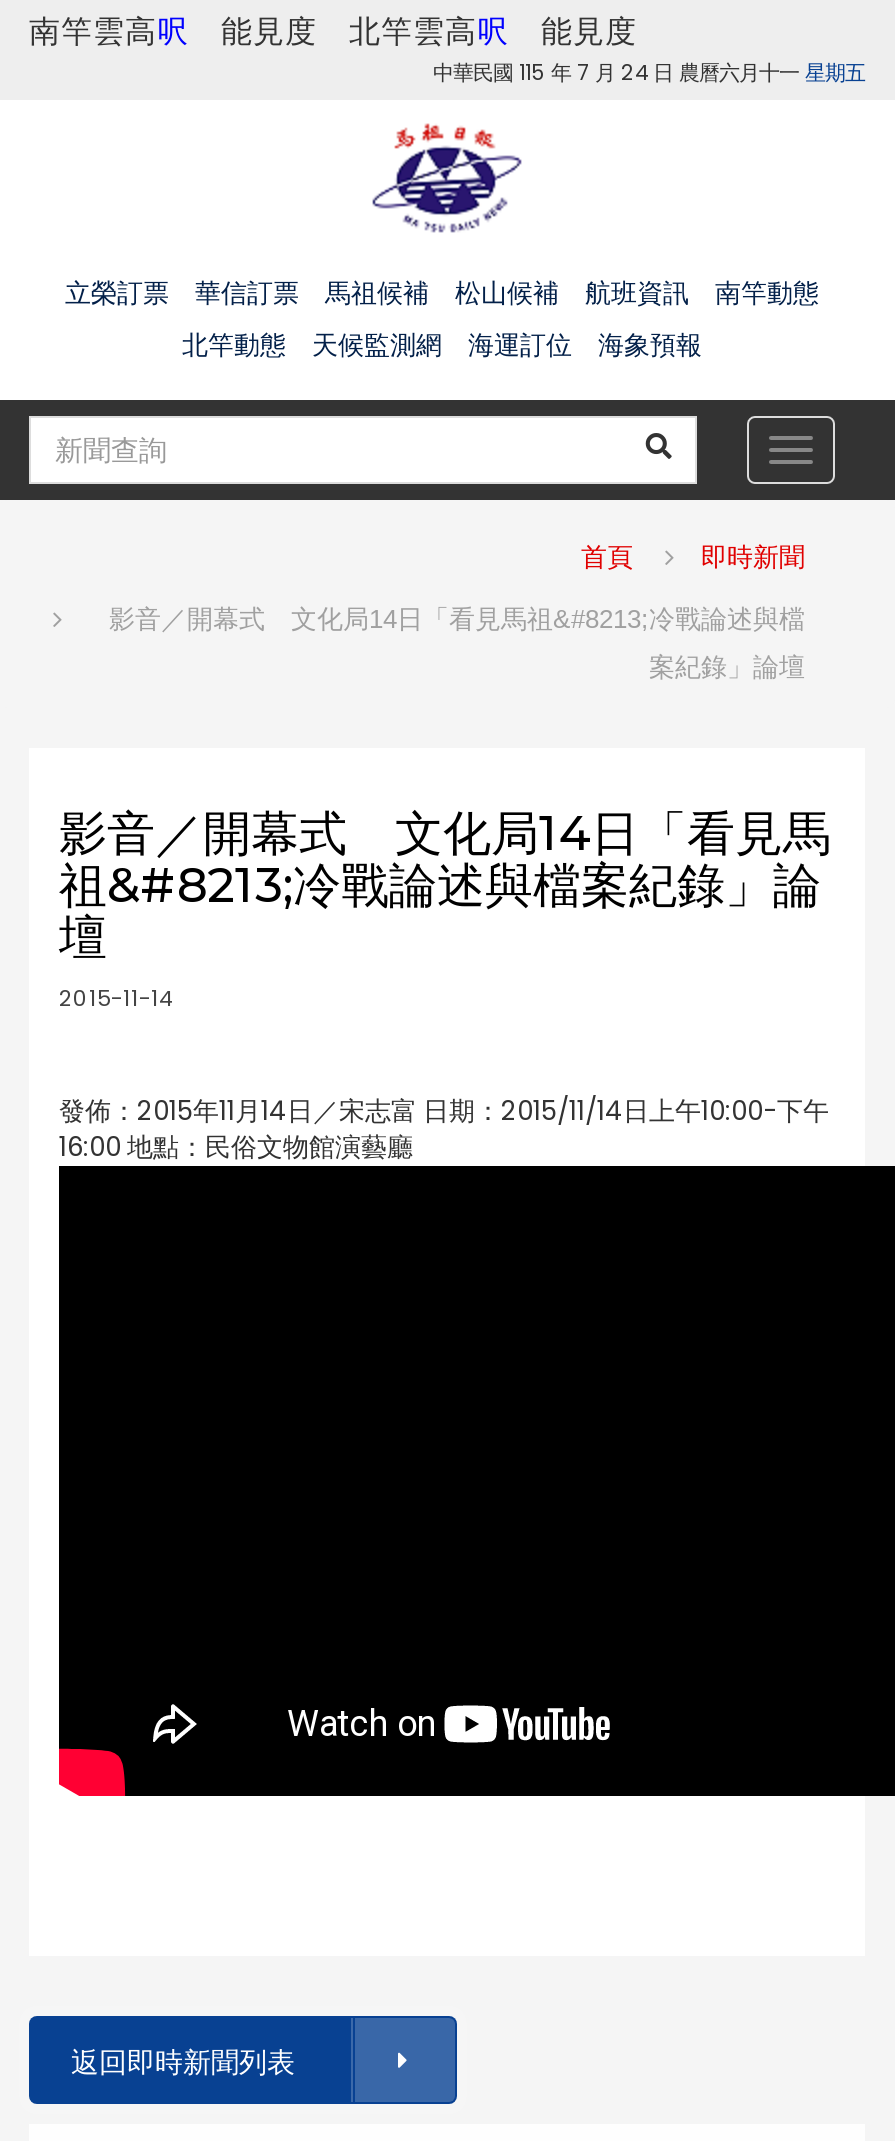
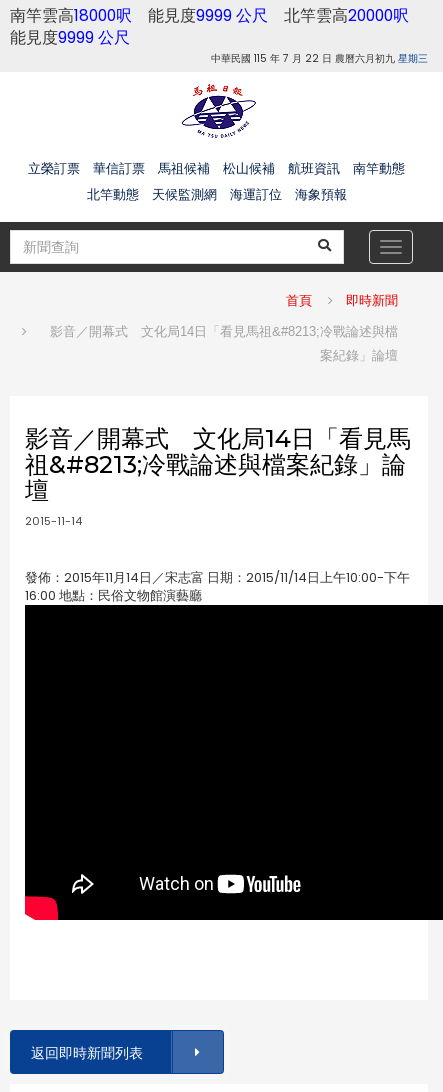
- 南竿雲高呎能見度
- 北竿雲高呎能見度
- 中華民國 115 年 7 月 24 日 農曆六月十一星期五
+ 南竿雲高18000呎能見度9999 公尺北竿雲高20000呎
+ 能見度9999 公尺
+ 中華民國 115 年 7 月 22 日 農曆六月初九星期三
